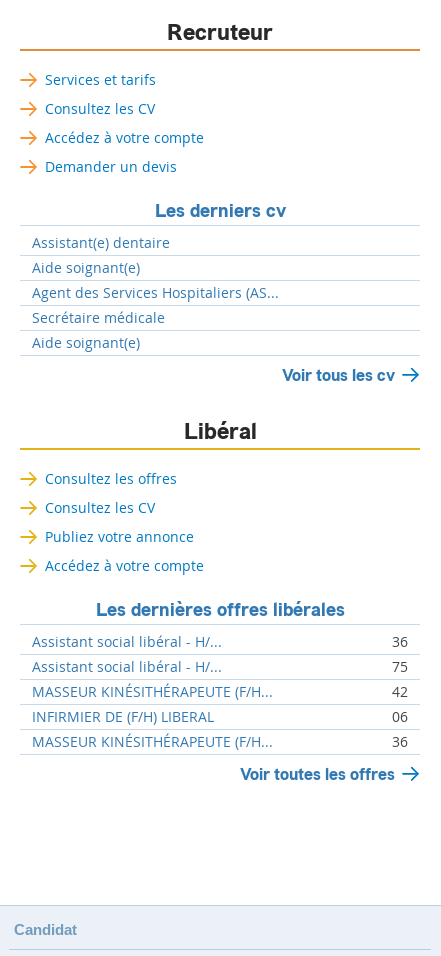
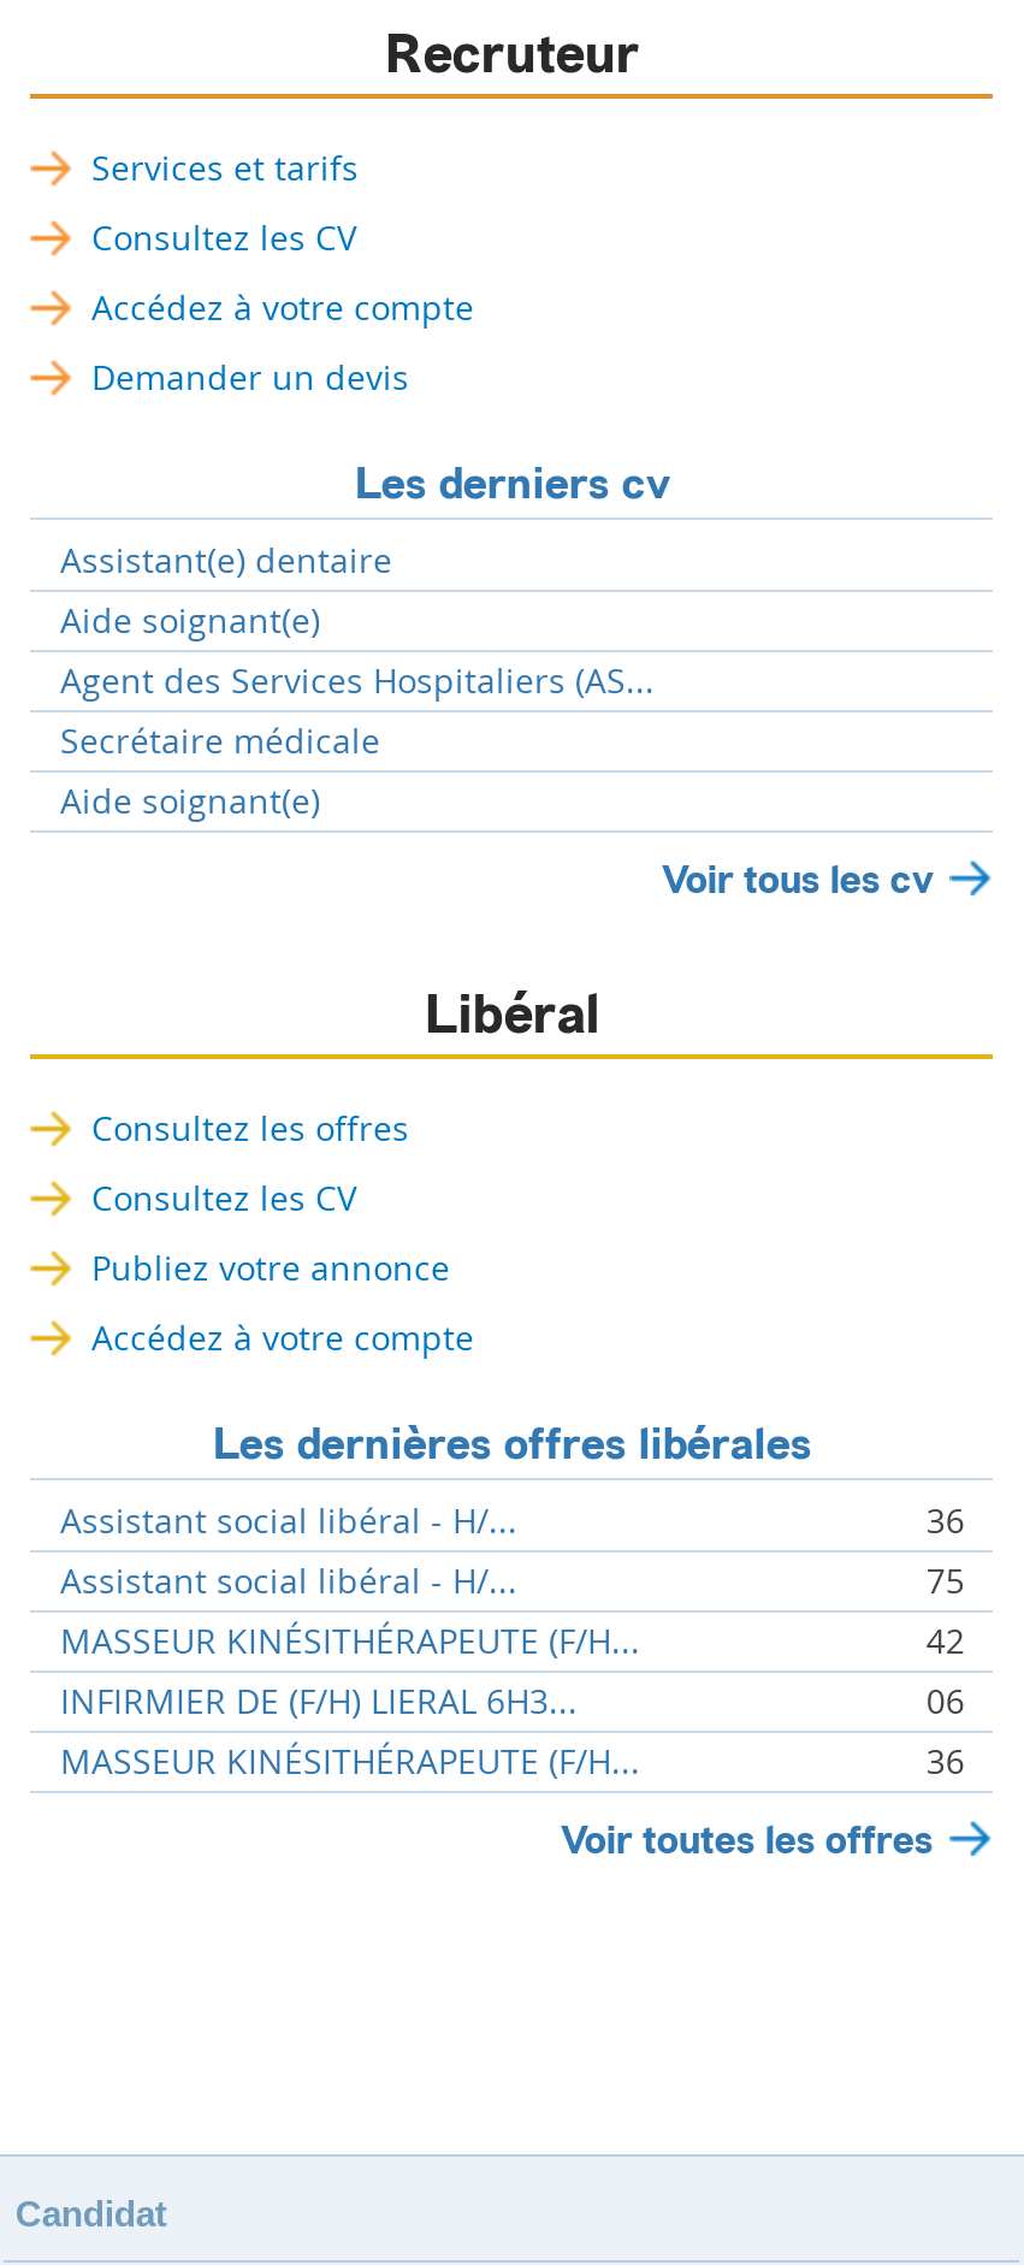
- INFIRMIER DE (F/H) LIBERAL
+ INFIRMIER DE (F/H) LIERAL 6H3...
